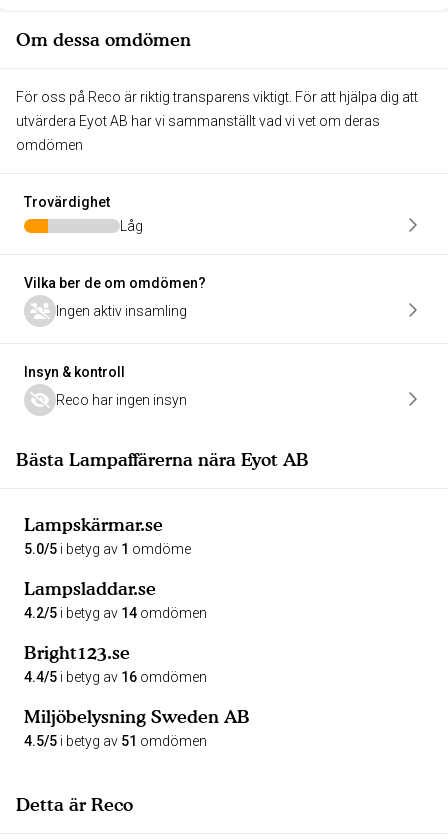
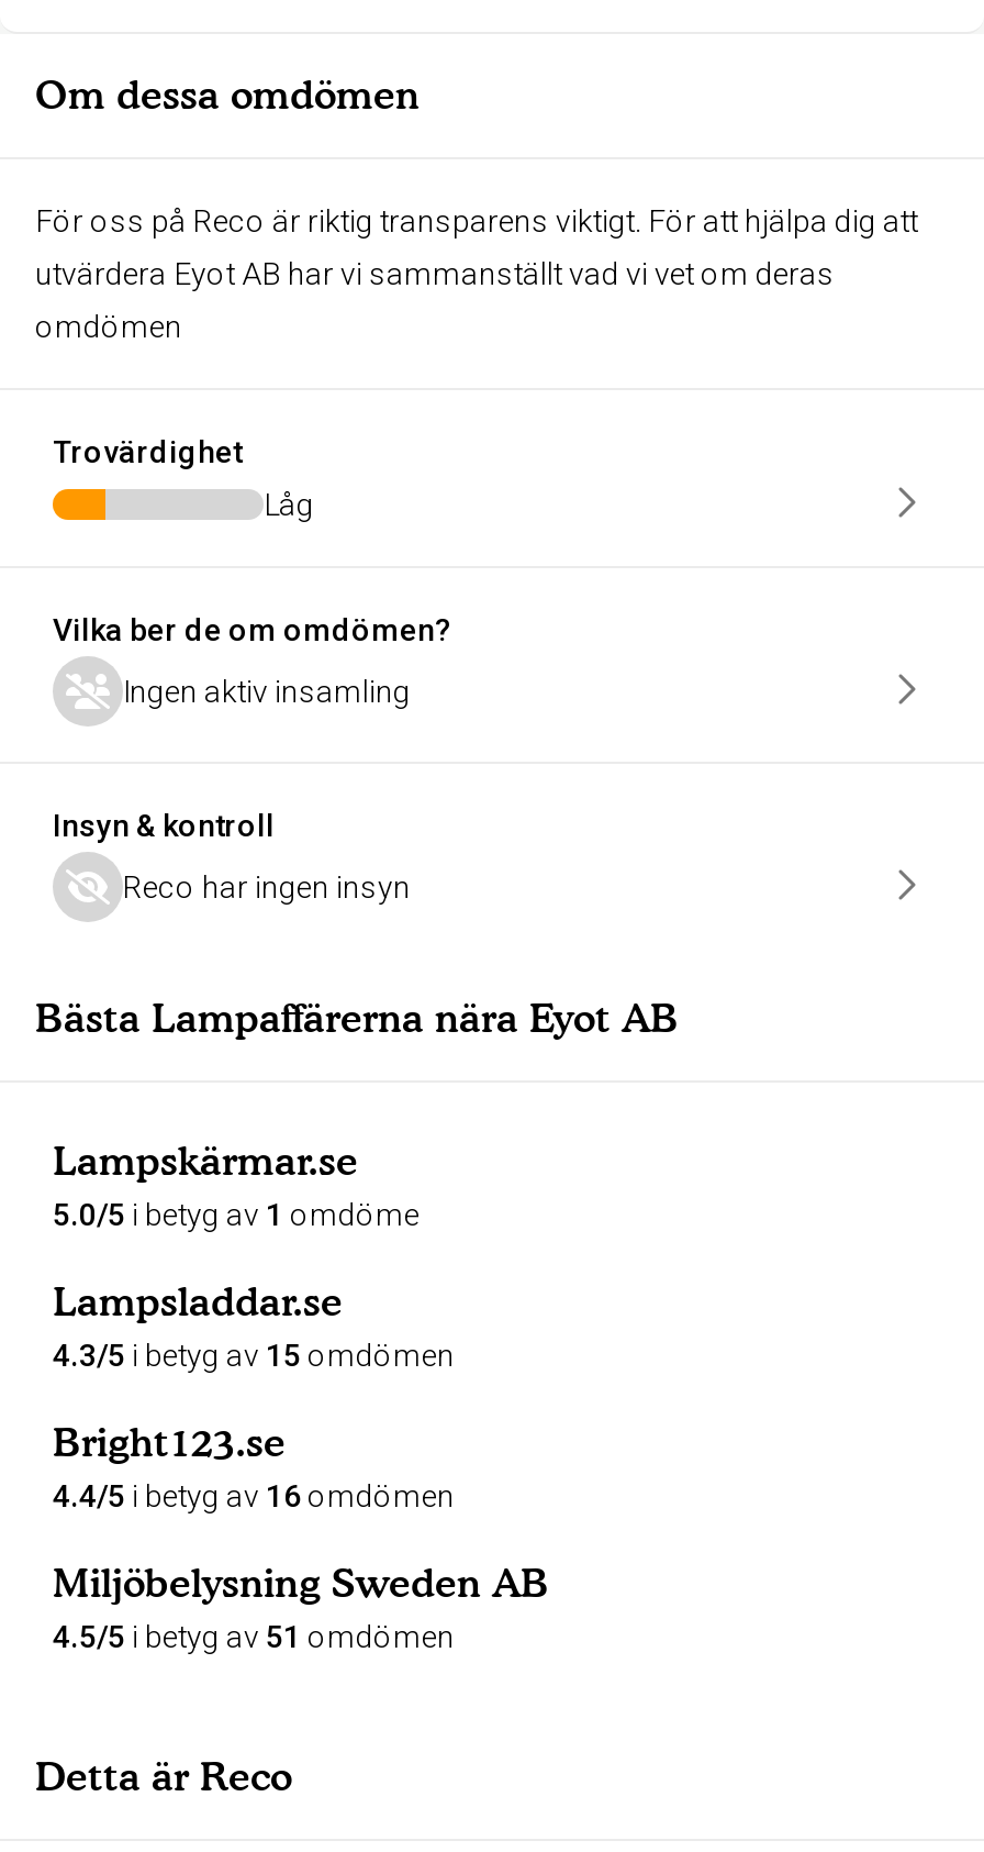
- 4.2/5 i betyg av 14 omdömen
+ 4.3/5 i betyg av 15 omdömen
